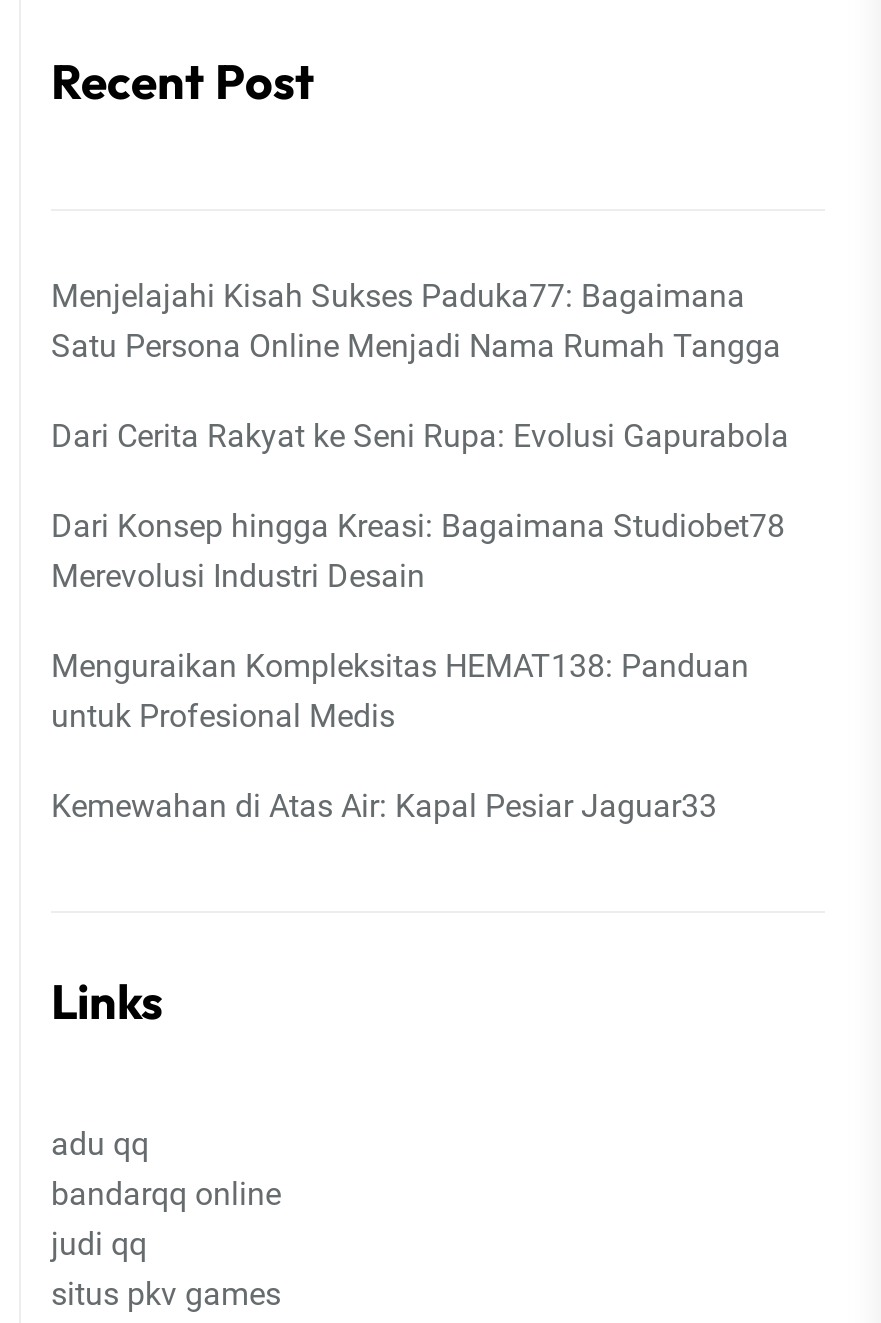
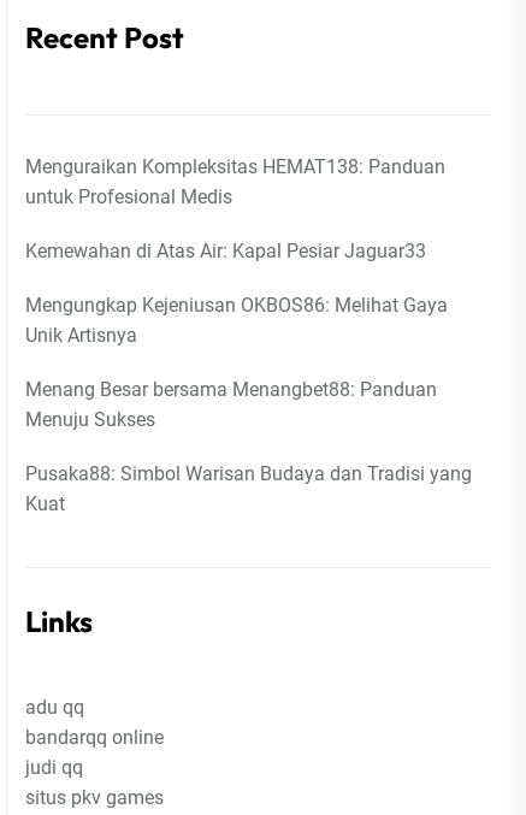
- Menjelajahi Kisah Sukses Paduka77: Bagaimana
- Satu Persona Online Menjadi Nama Rumah Tangga
- Dari Cerita Rakyat ke Seni Rupa: Evolusi Gapurabola
- Dari Konsep hingga Kreasi: Bagaimana Studiobet78
- Merevolusi Industri Desain

moved up: Menguraikan Kompleksitas HEMAT138: Panduan | untuk Profesional Medis | Kemewahan di Atas Air: Kapal Pesiar Jaguar33

+ Mengungkap Kejeniusan OKBOS86: Melihat Gaya
+ Unik Artisnya
+ Menang Besar bersama Menangbet88: Panduan
+ Menuju Sukses
+ Pusaka88: Simbol Warisan Budaya dan Tradisi yang
+ Kuat
